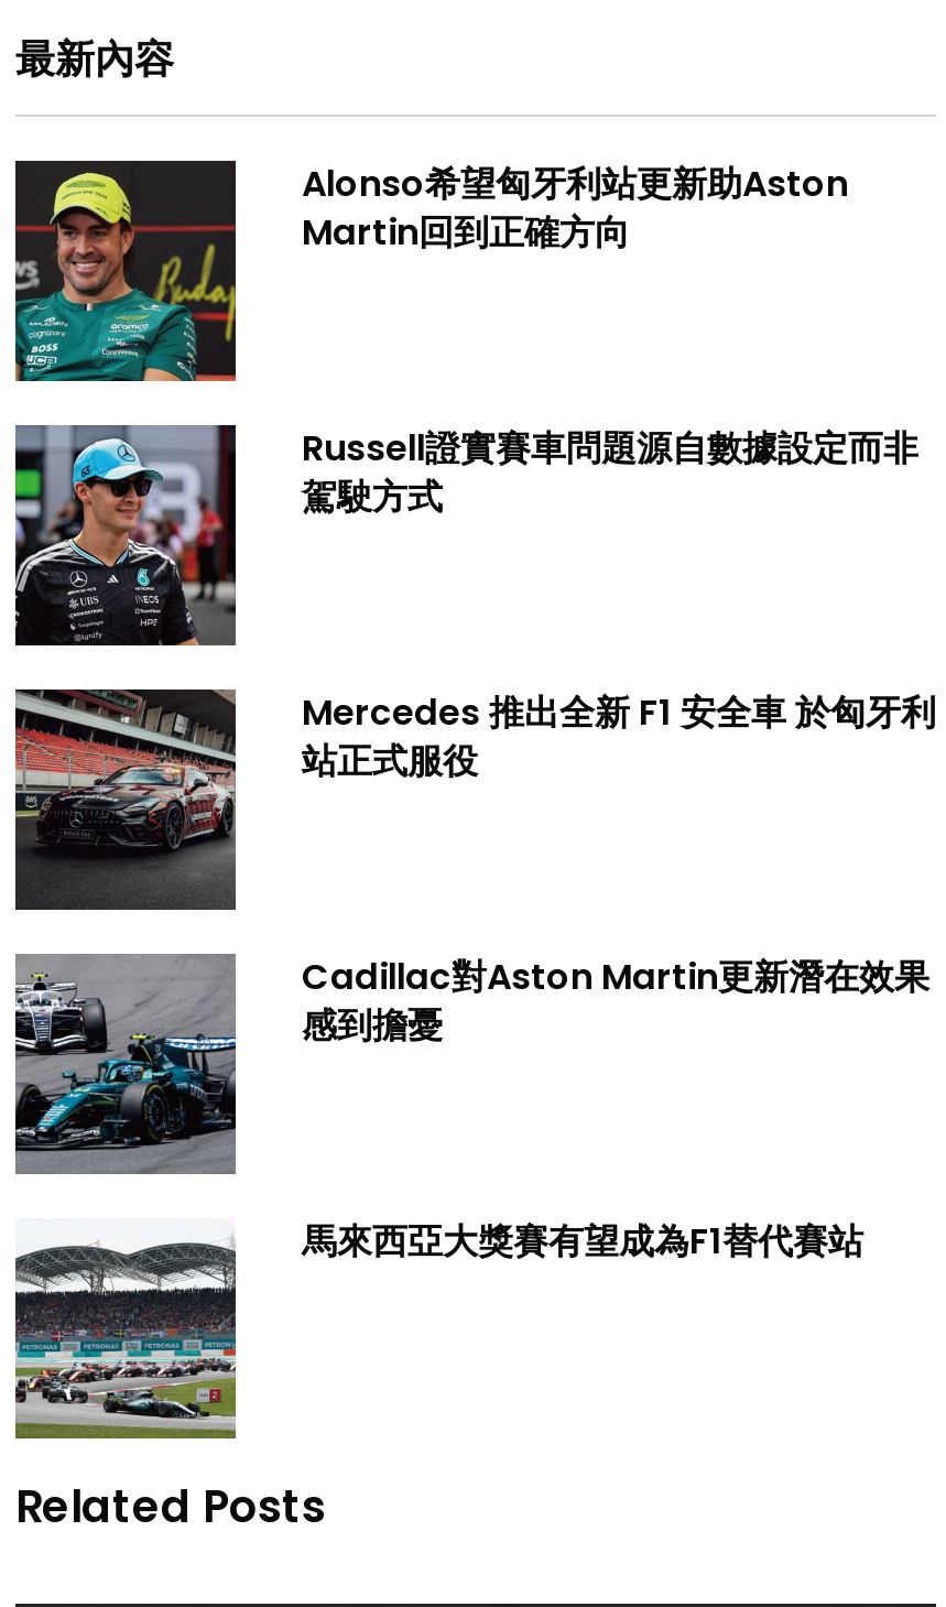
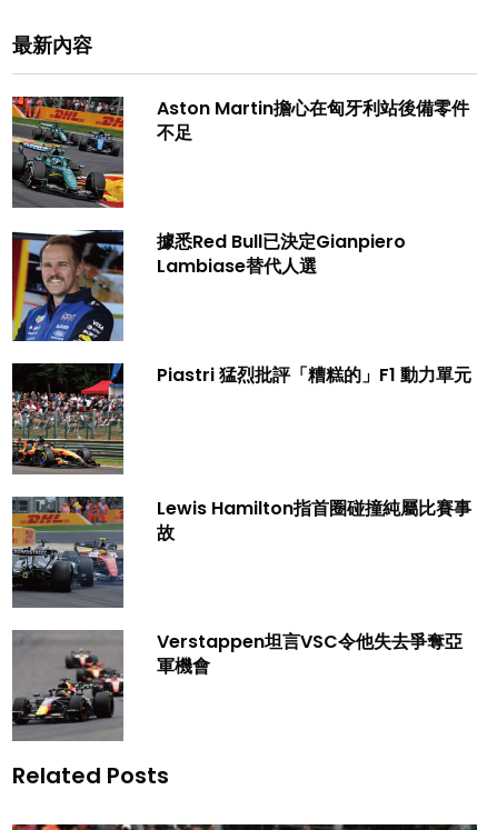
- [image]
- Alonso希望匈牙利站更新助Aston
- Martin回到正確方向
+ [image]
+ Aston Martin擔心在匈牙利站後備零件
+ 不足

- [image]
- Russell證實賽車問題源自數據設定而非
- 駕駛方式
+ [image]
+ 據悉Red Bull已決定Gianpiero
+ Lambiase替代人選

- [image]
- Mercedes 推出全新 F1 安全車 於匈牙利
- 站正式服役
+ [image]
+ Piastri 猛烈批評「糟糕的」F1 動力單元

- [image]
- Cadillac對Aston Martin更新潛在效果
- 感到擔憂
+ [image]
+ Lewis Hamilton指首圈碰撞純屬比賽事
+ 故

- [image]
- 馬來西亞大獎賽有望成為F1替代賽站
+ [image]
+ Verstappen坦言VSC令他失去爭奪亞
+ 軍機會
